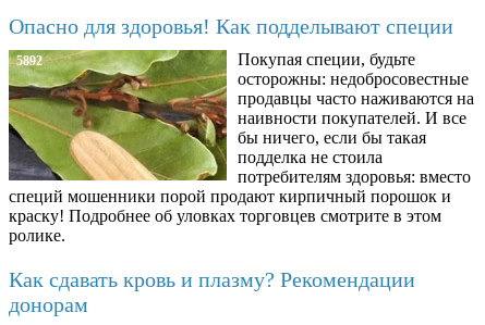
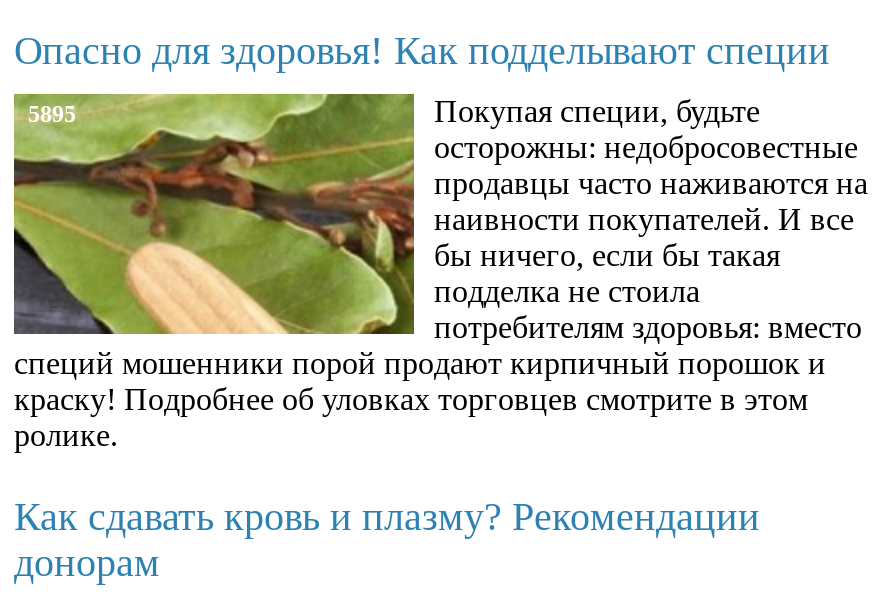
- 5892
+ 5895
